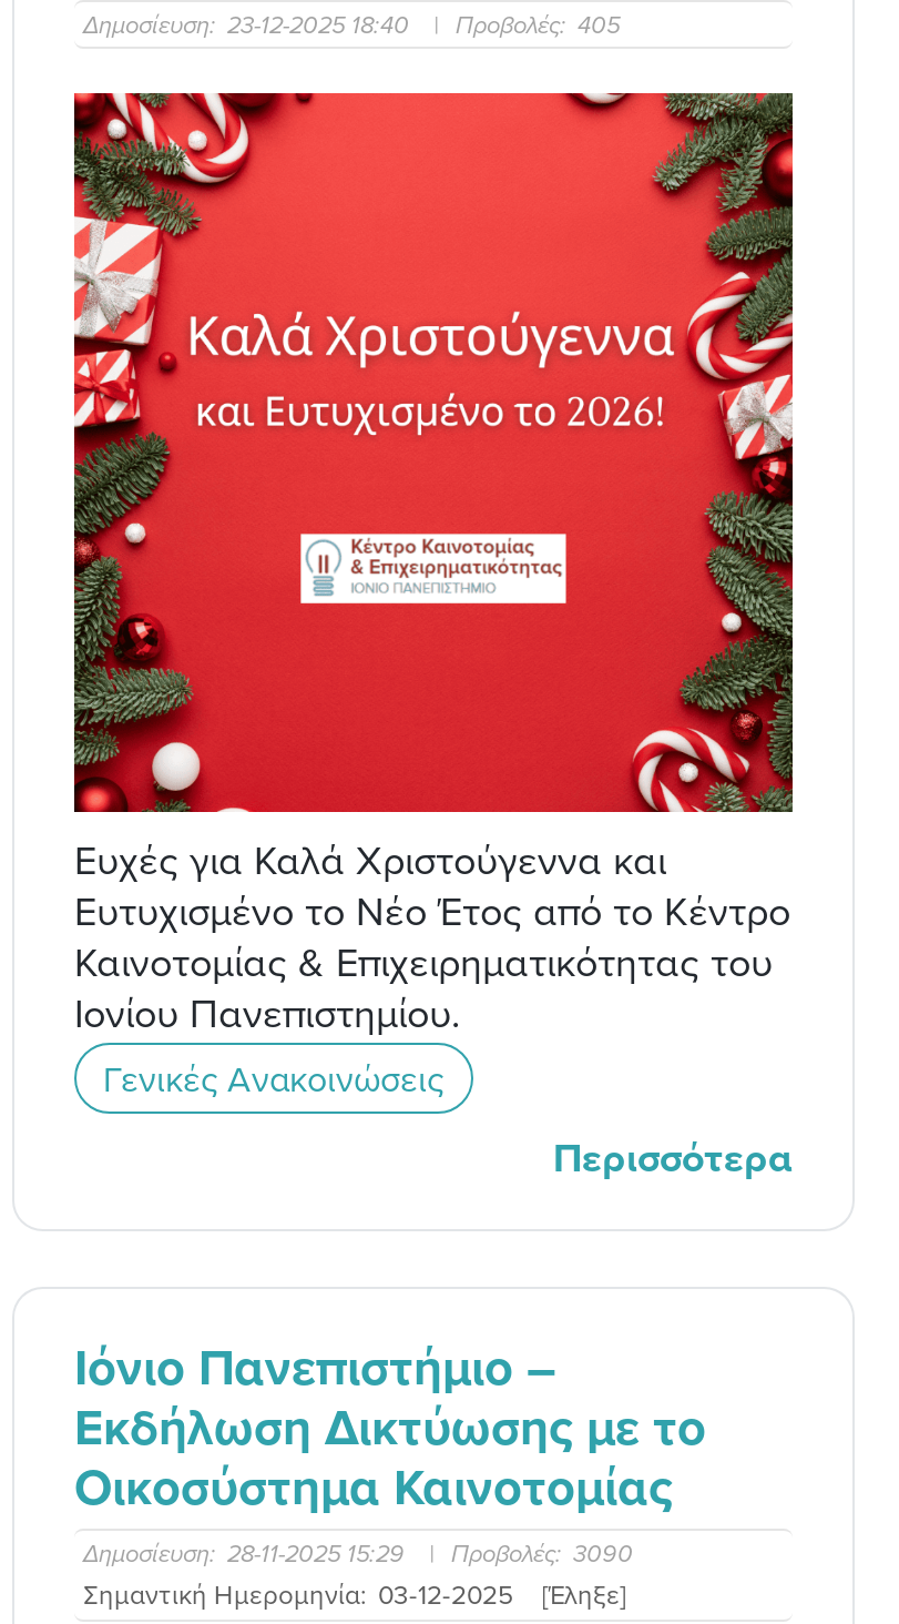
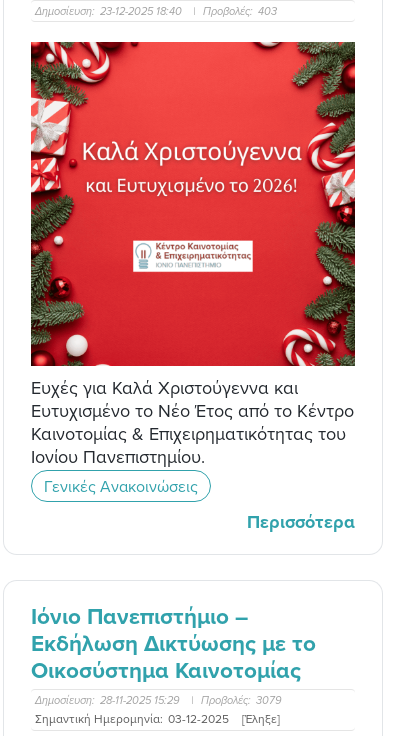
- Δημοσίευση: 23-12-2025 18:40 Προβολές: 405
+ Δημοσίευση: 23-12-2025 18:40 Προβολές: 403

- Δημοσίευση: 28-11-2025 15:29 Προβολές: 3090
+ Δημοσίευση: 28-11-2025 15:29 Προβολές: 3079
